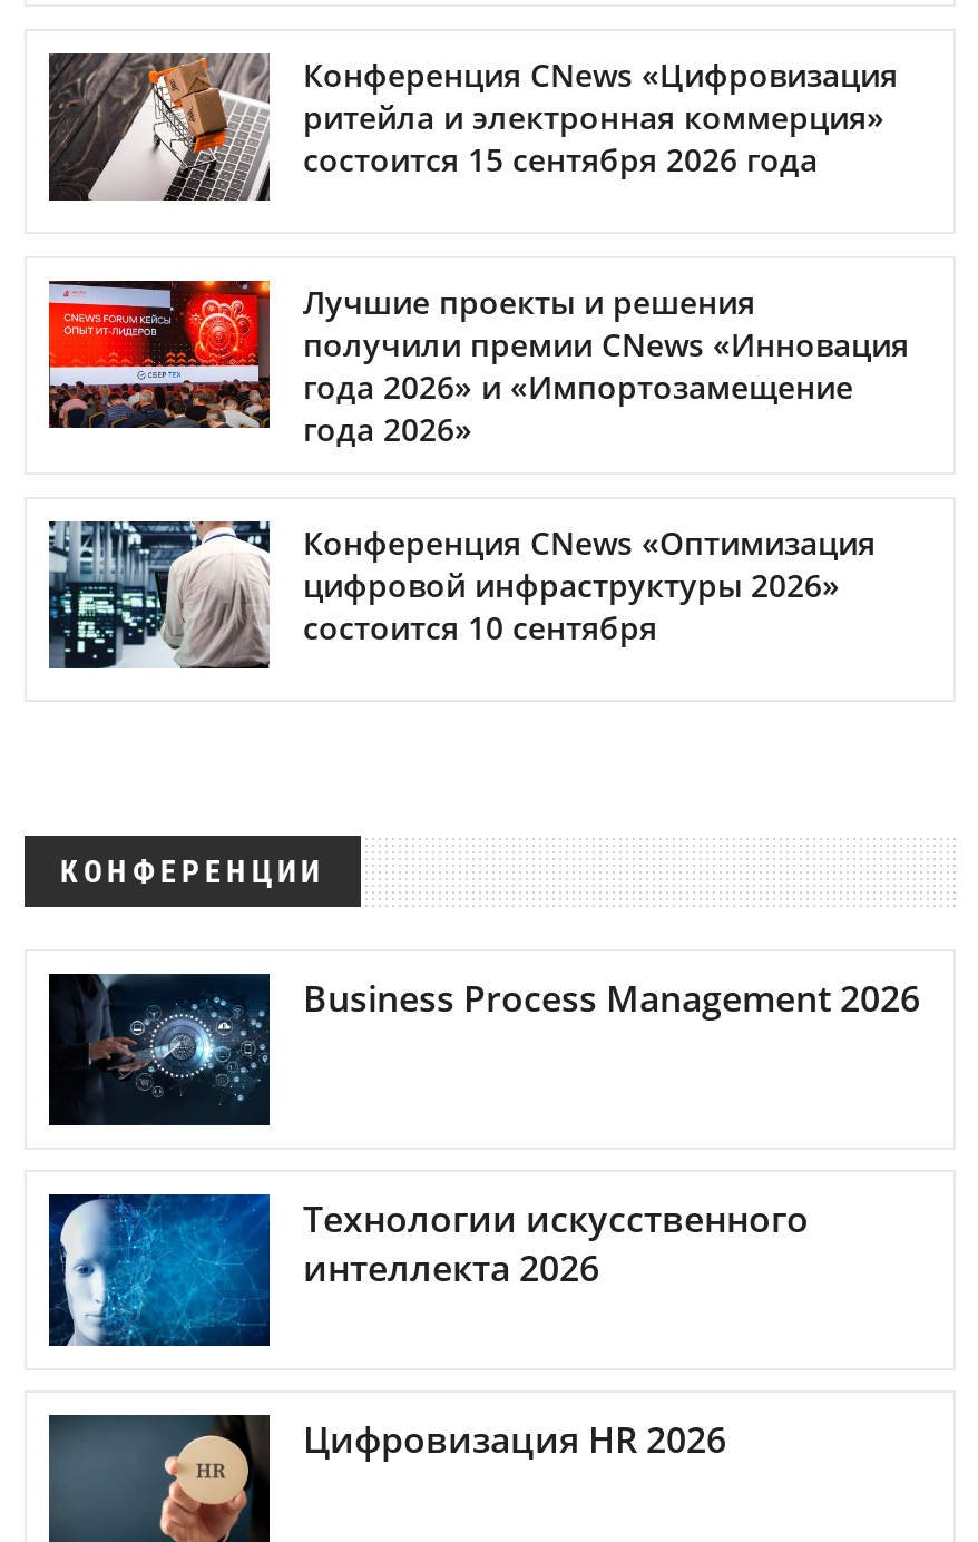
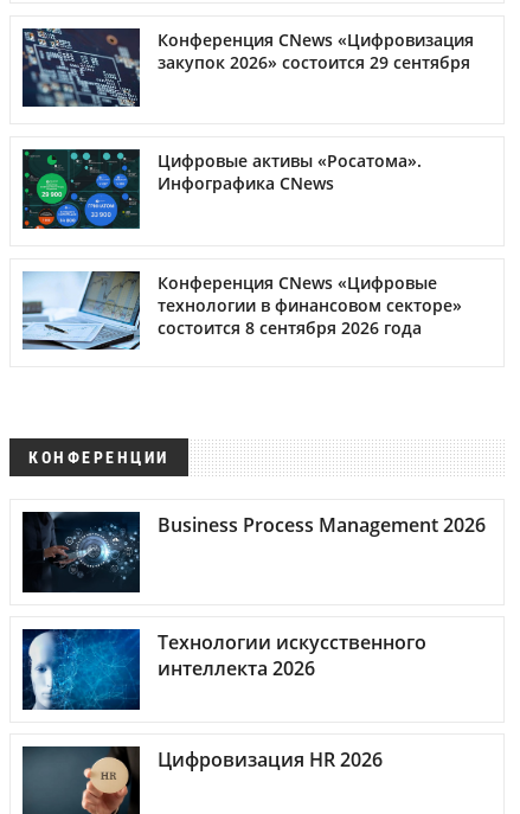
- [image]
- ритейла и электронная коммерция»
- состоится 15 сентября 2026 года
+ [image]
+ закупок 2026» состоится 29 сентября

- [image]
- Лучшие проекты и решения
- получили премии CNews «Инновация
- года 2026» и «Импортозамещение
- года 2026»
+ [image]
+ Цифровые активы «Росатома».
+ Инфографика CNews

- [image]
- Конференция CNews «Оптимизация
- цифровой инфраструктуры 2026»
- состоится 10 сентября
+ [image]
+ Конференция CNews «Цифровые
+ технологии в финансовом секторе»
+ состоится 8 сентября 2026 года
